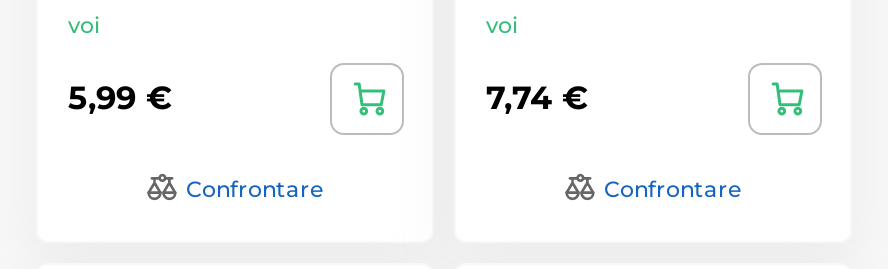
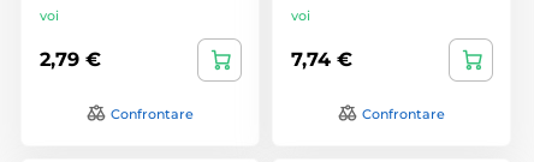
- 5,99 €
+ 2,79 €
